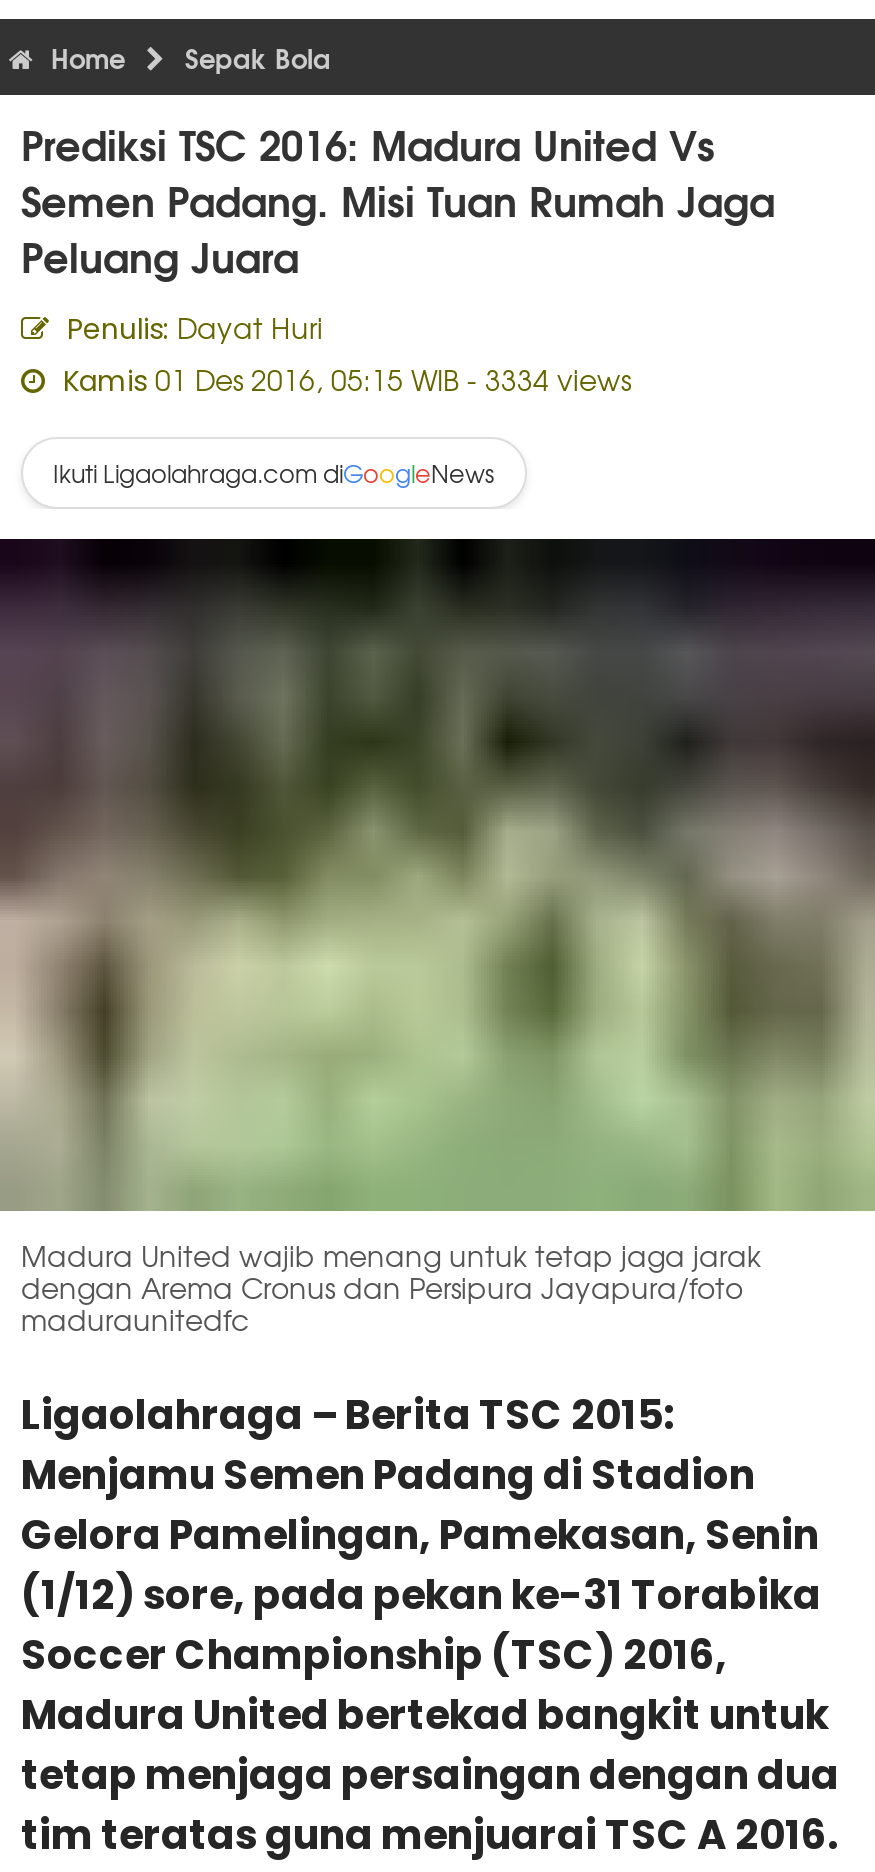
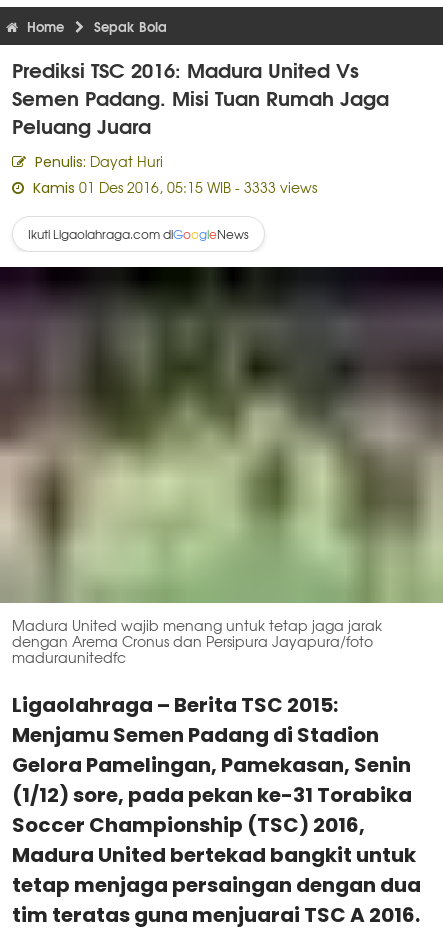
- Kamis 01 Des 2016, 05:15 WIB - 3334 views
+ Kamis 01 Des 2016, 05:15 WIB - 3333 views
